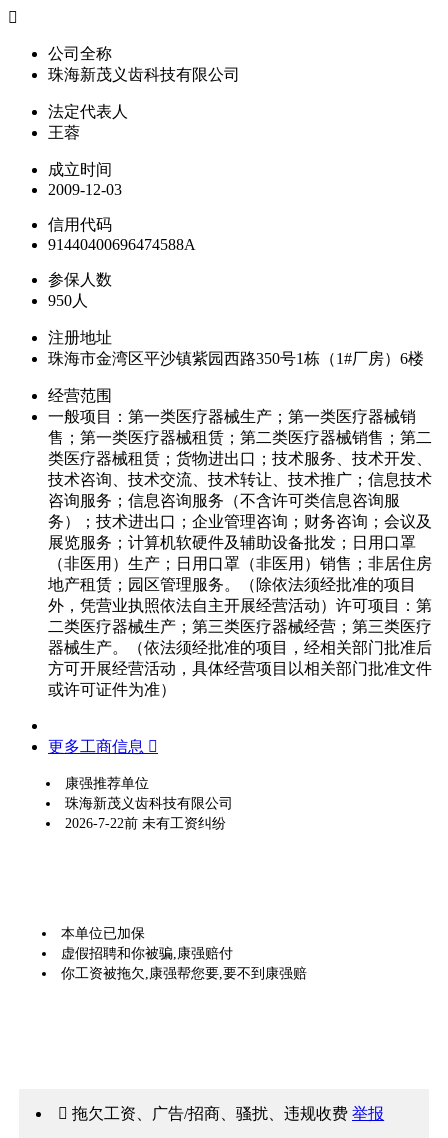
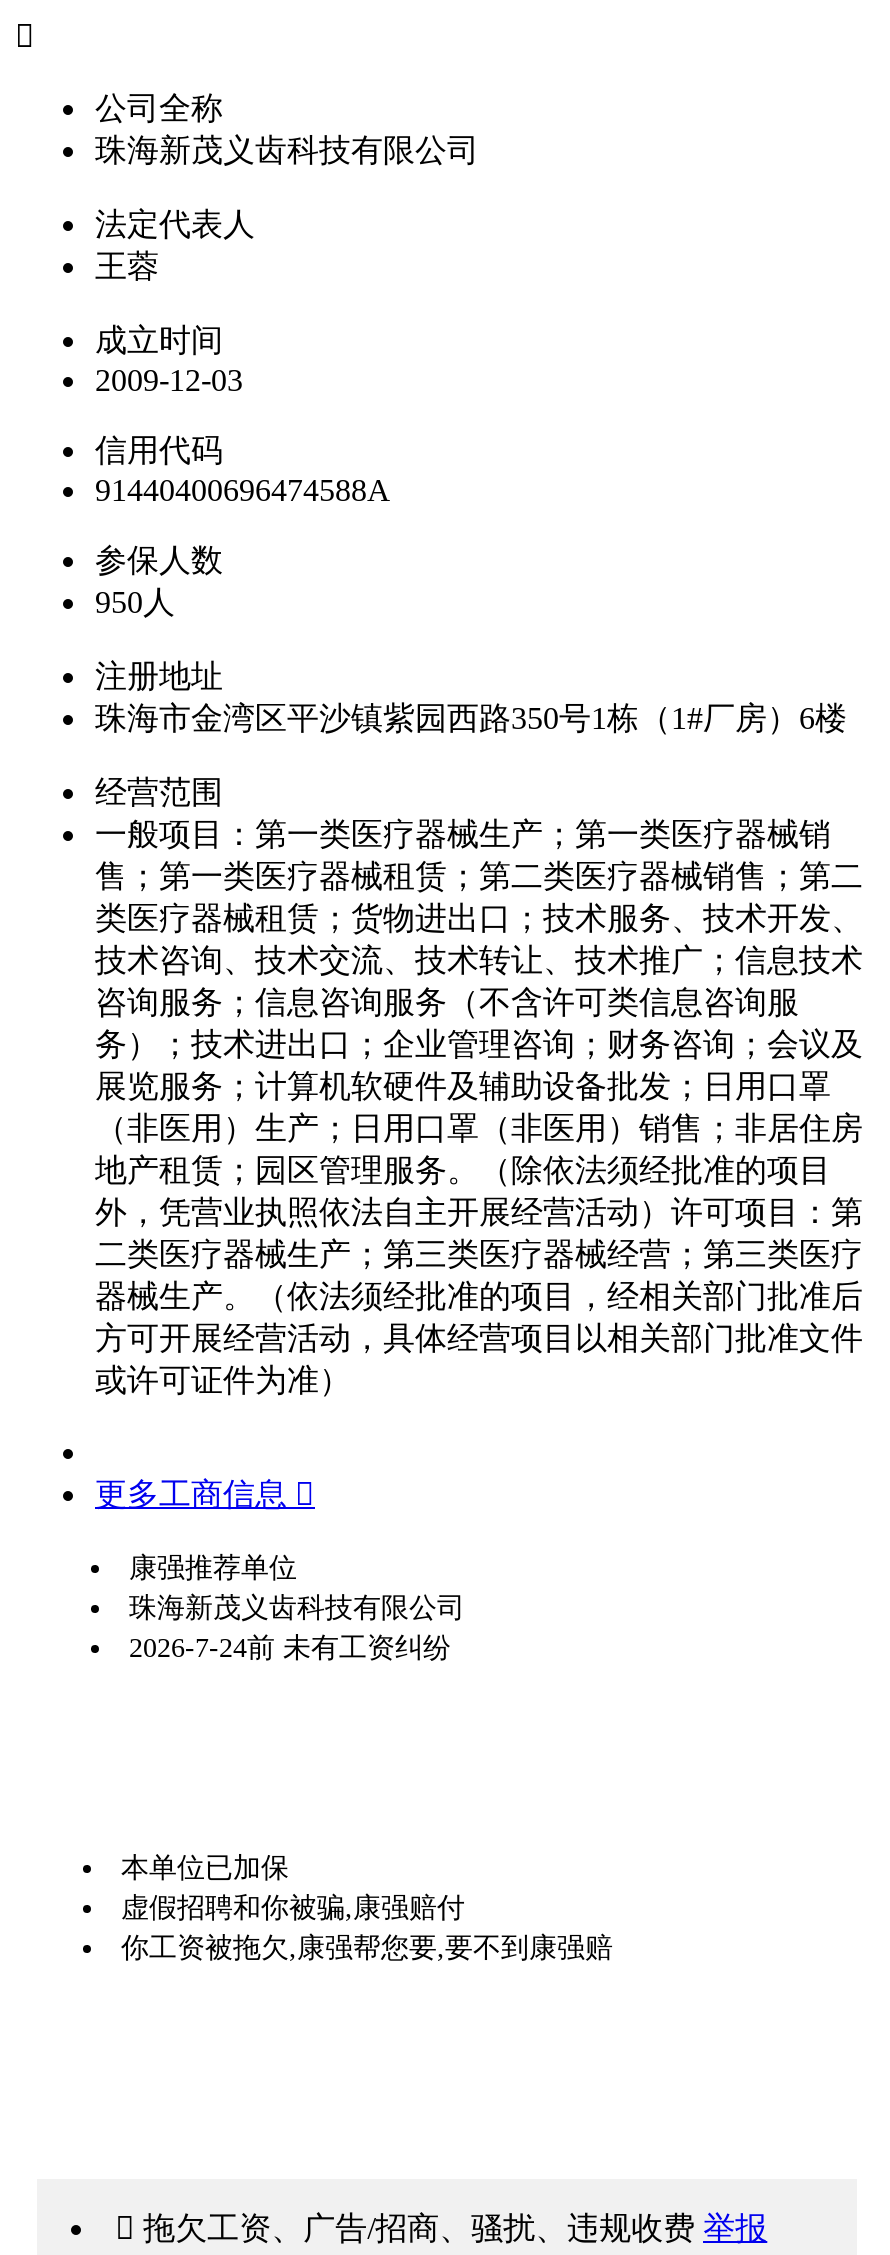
- 2026-7-22前 未有工资纠纷
+ 2026-7-24前 未有工资纠纷
